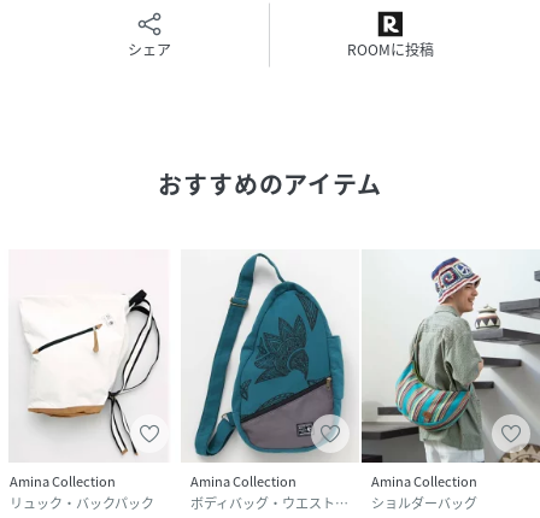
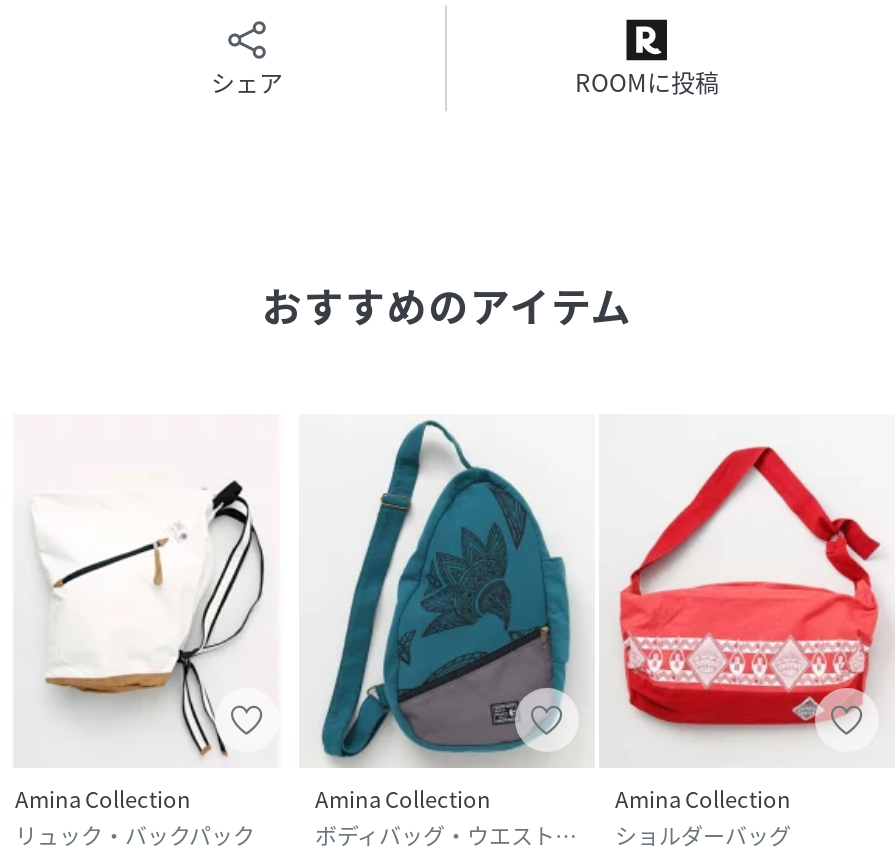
- [image]
+ [image]
